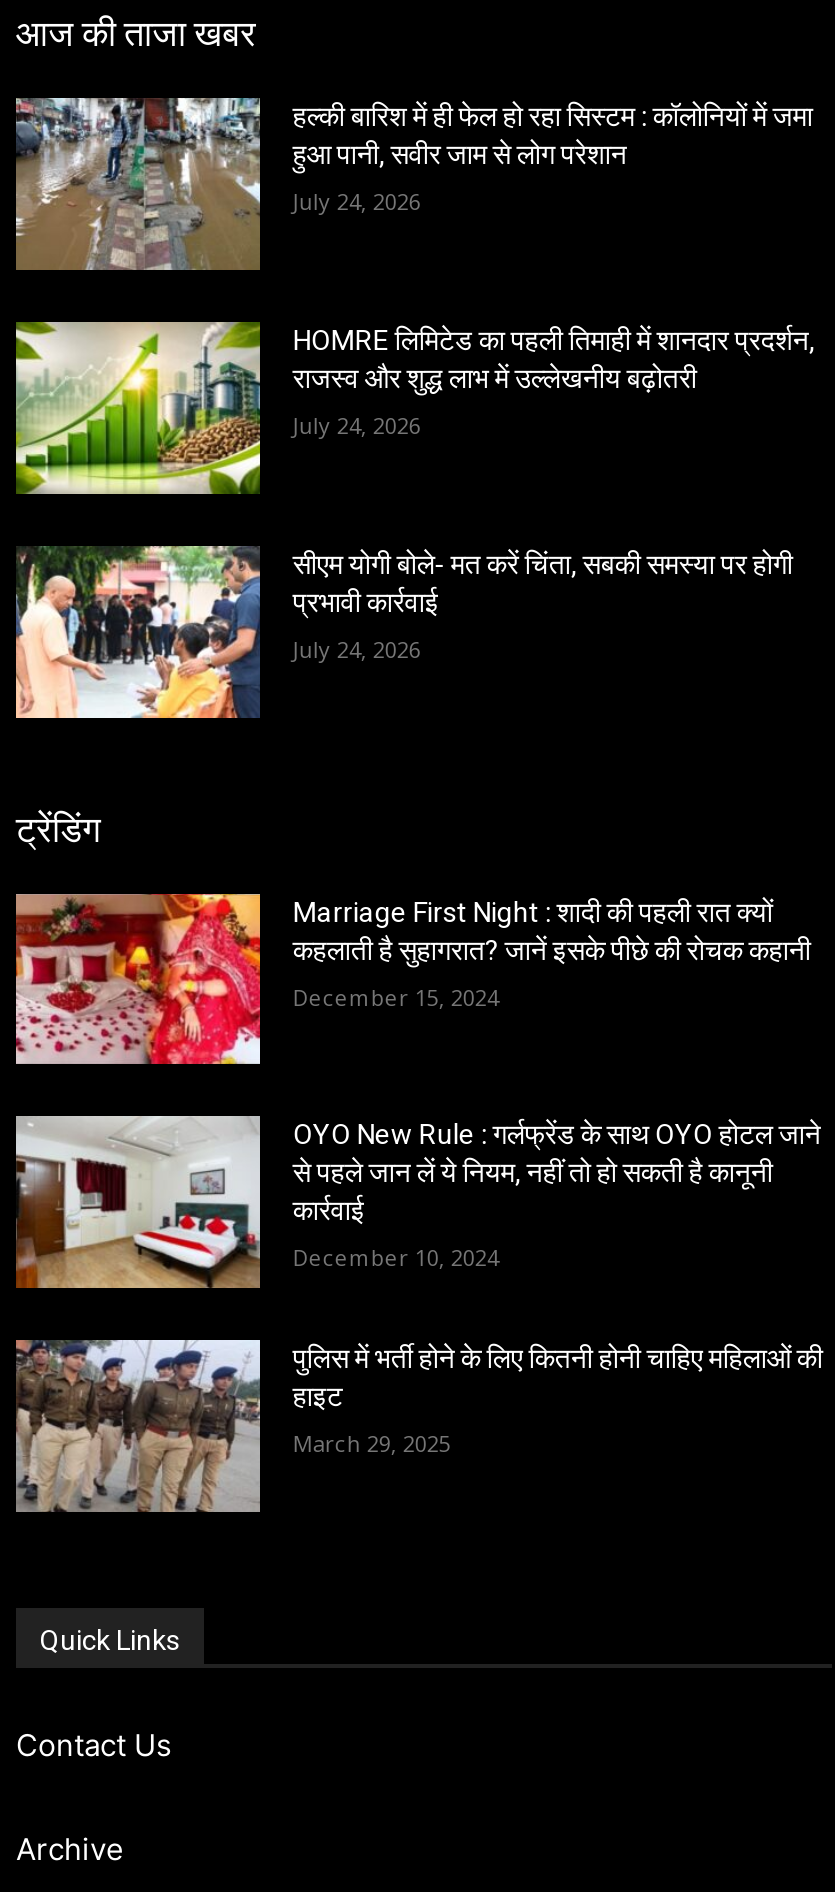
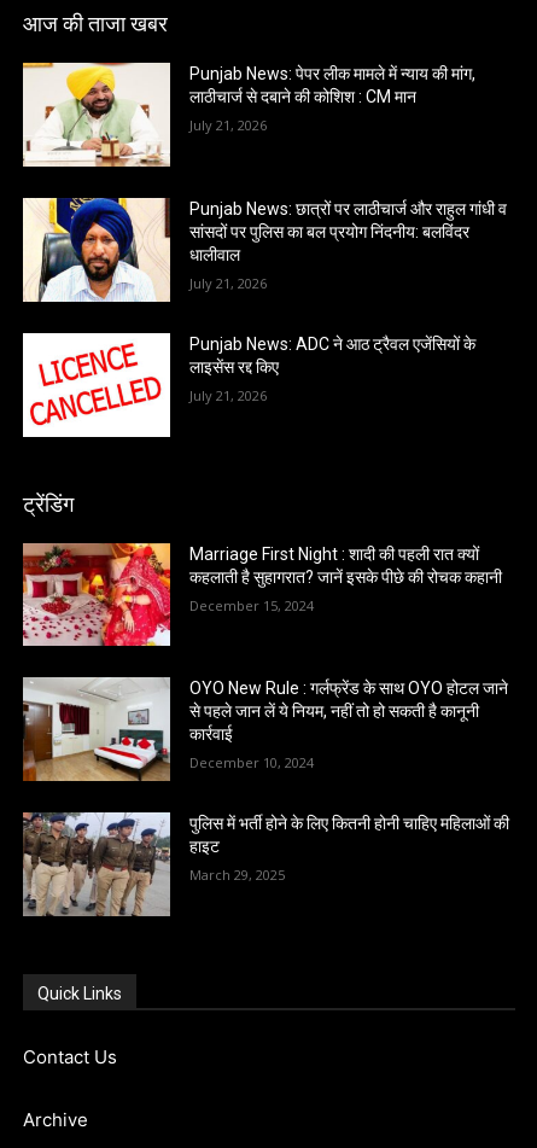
- [image]
- हल्की बारिश में ही फेल हो रहा सिस्टम : कॉलोनियों में जमा
- हुआ पानी, सवीर जाम से लोग परेशान
+ [image]
+ Punjab News: पेपर लीक मामले में न्याय की मांग,
+ लाठीचार्ज से दबाने की कोशिश : CM मान

- July 24, 2026
+ July 21, 2026

- [image]
- HOMRE लिमिटेड का पहली तिमाही में शानदार प्रदर्शन,
- राजस्व और शुद्ध लाभ में उल्लेखनीय बढ़ोतरी
+ [image]
+ Punjab News: छात्रों पर लाठीचार्ज और राहुल गांधी व
+ सांसदों पर पुलिस का बल प्रयोग निंदनीय: बलविंदर
+ धालीवाल

- July 24, 2026
+ July 21, 2026

- [image]
- सीएम योगी बोले- मत करें चिंता, सबकी समस्या पर होगी
- प्रभावी कार्रवाई
+ [image]
+ Punjab News: ADC ने आठ ट्रैवल एजेंसियों के
+ लाइसेंस रद्द किए

- July 24, 2026
+ July 21, 2026
